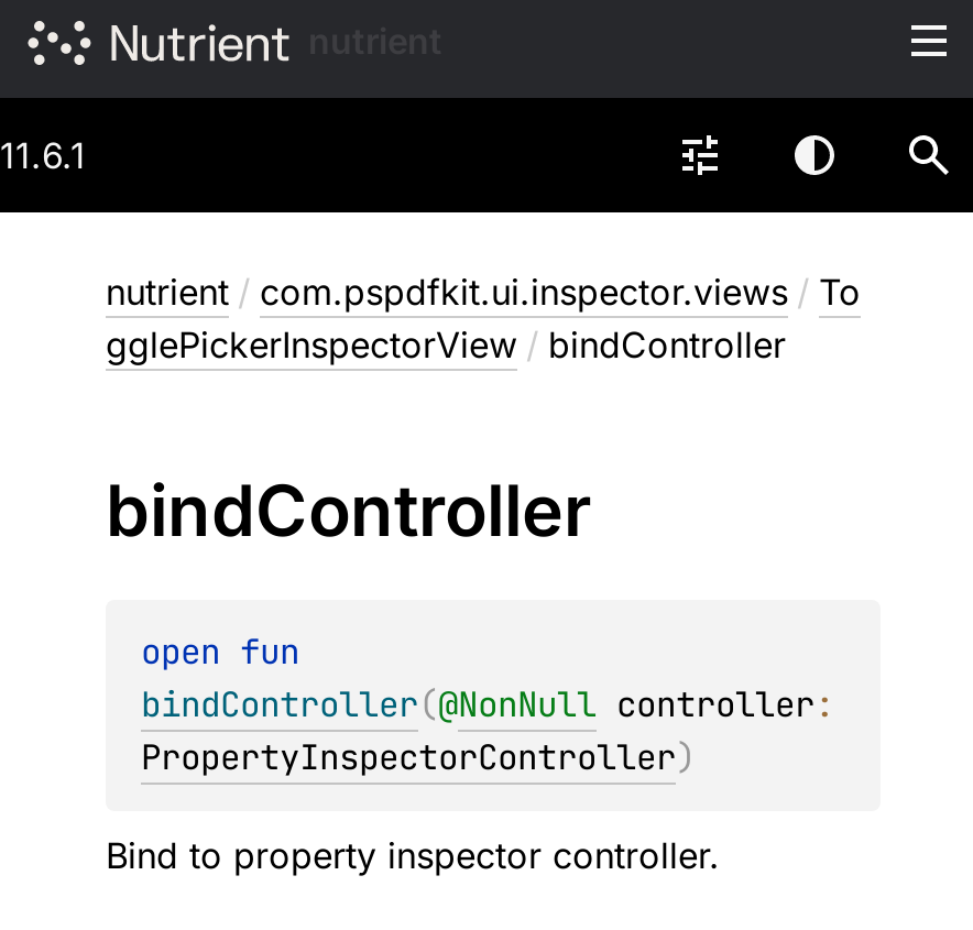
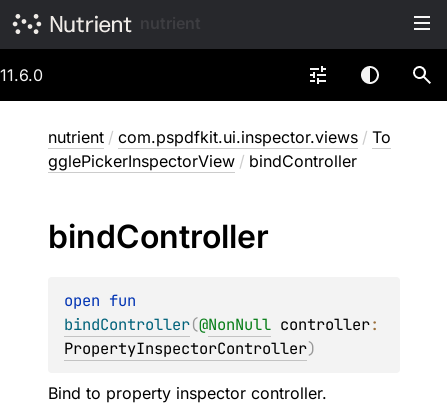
- 11.6.1
+ 11.6.0
